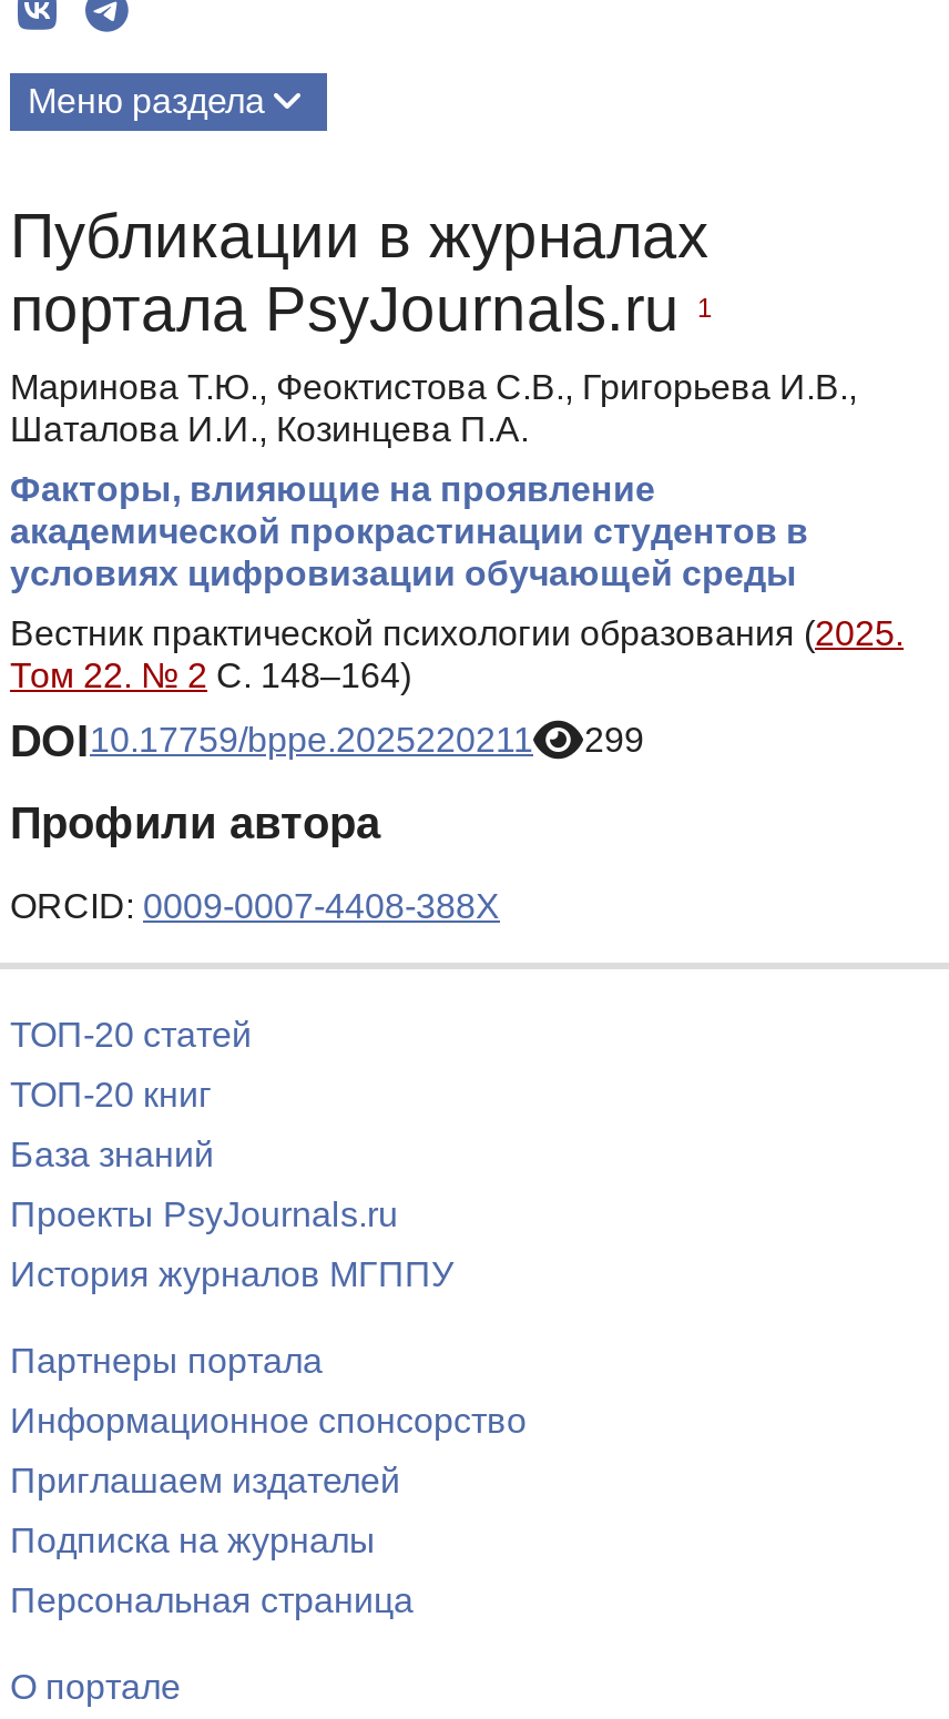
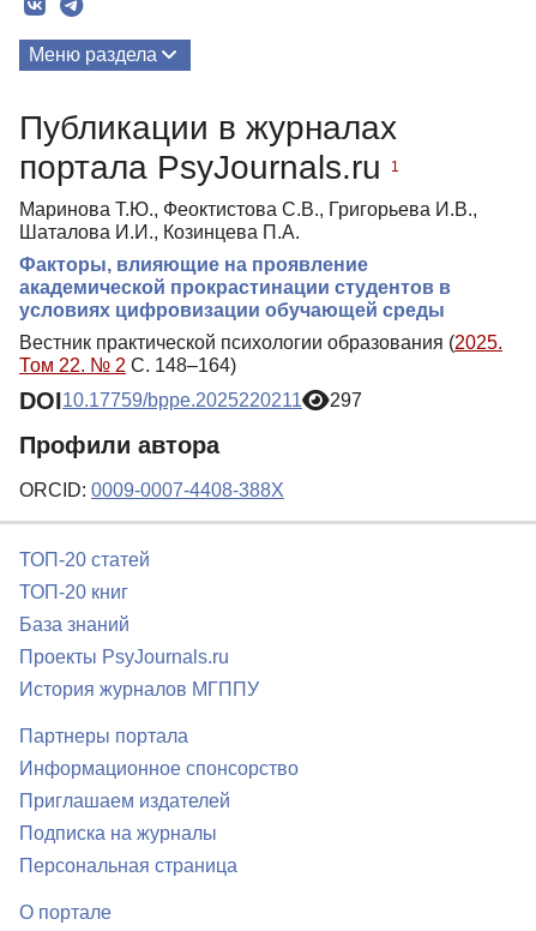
- 299
+ 297
